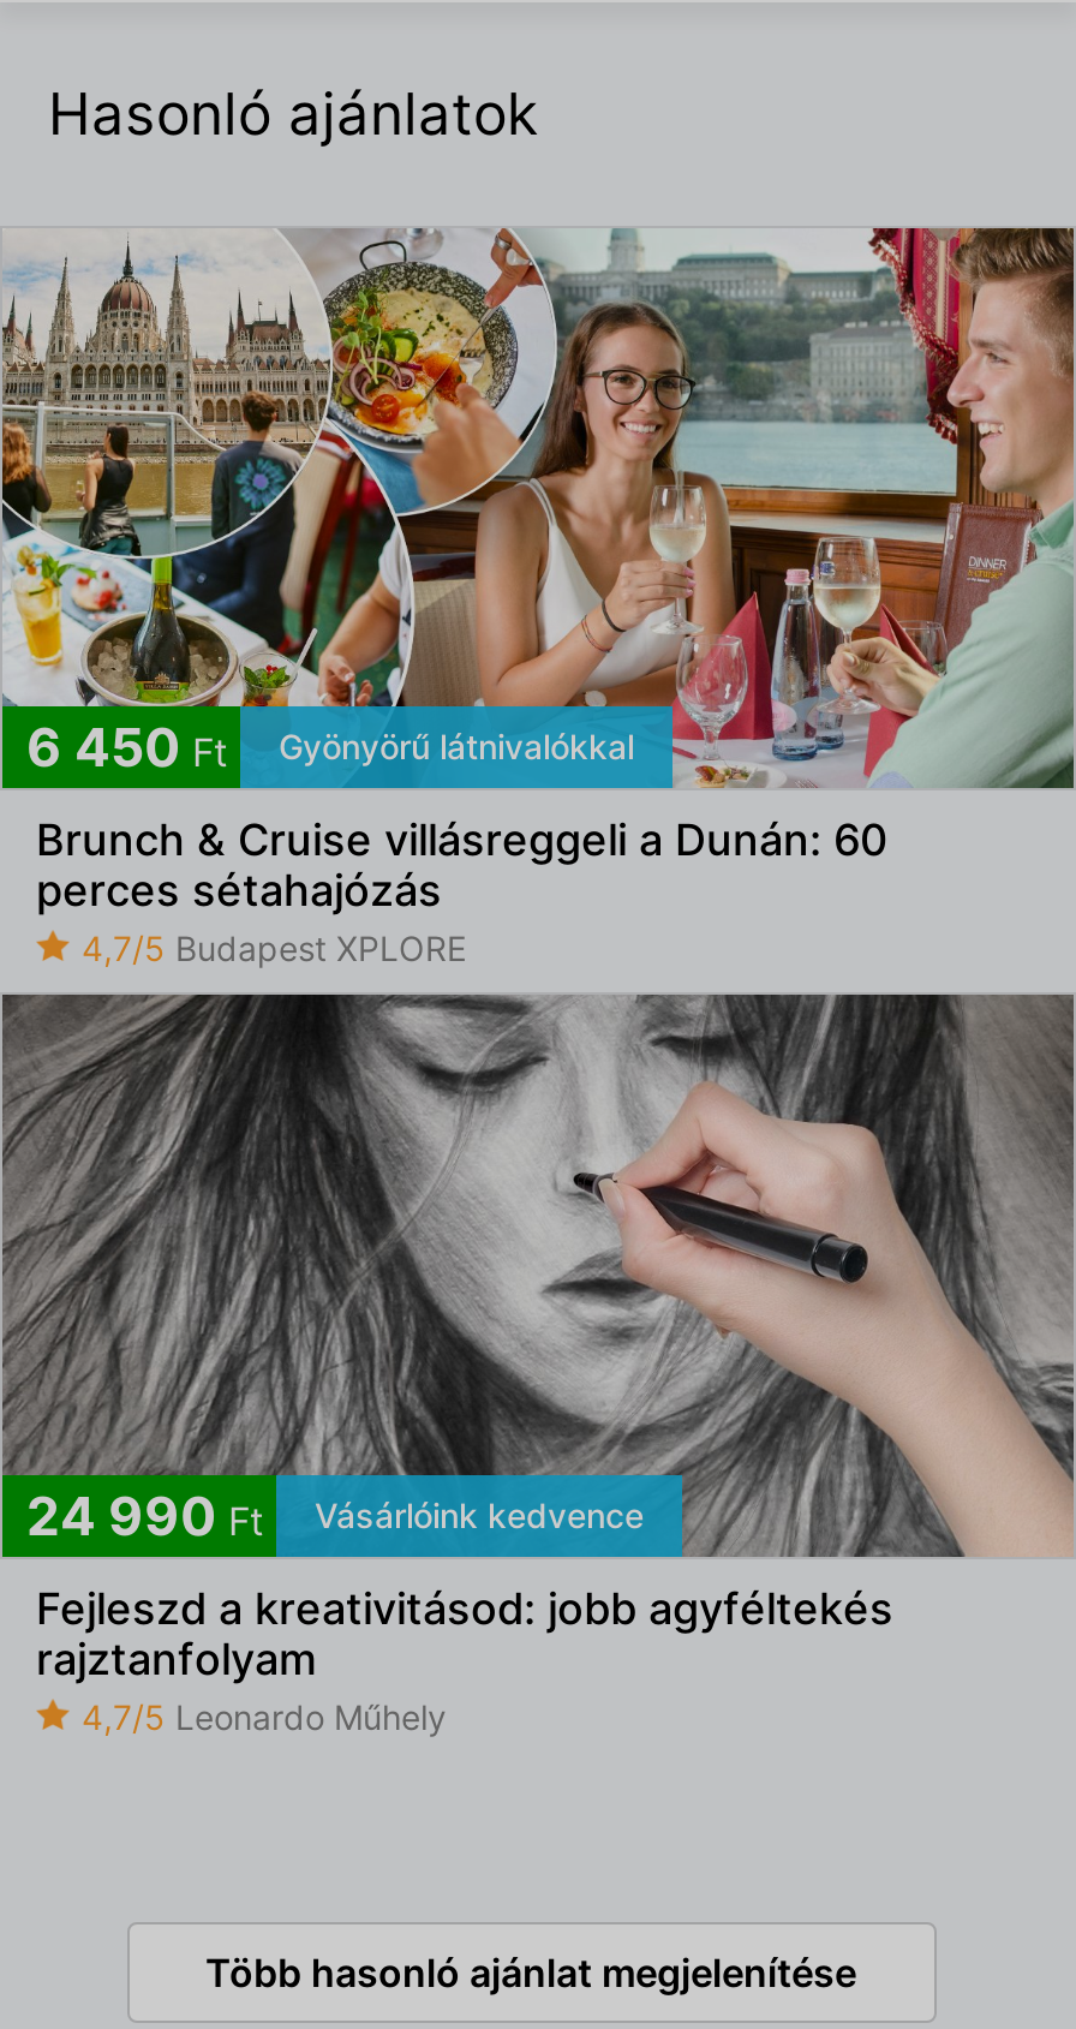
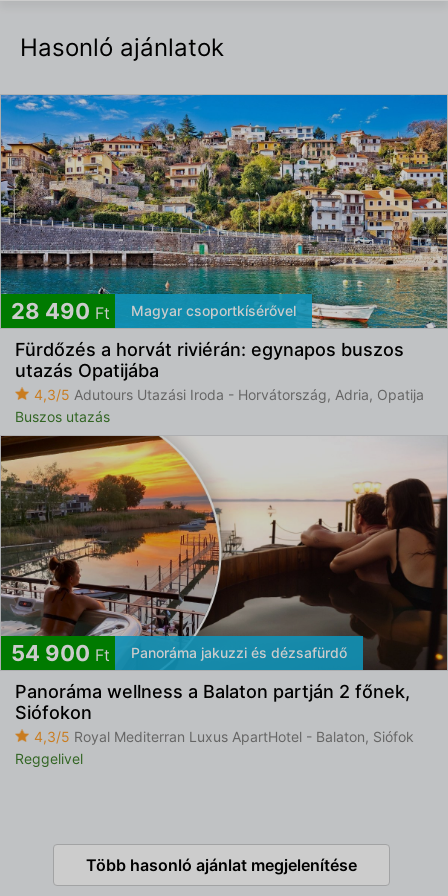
- [image]
- 6 450 Ft
- Gyönyörű látnivalókkal
+ [image]
+ 28 490 Ft
+ Magyar csoportkísérővel

- Brunch & Cruise villásreggeli a Dunán: 60
- perces sétahajózás
- 4,7/5 Budapest XPLORE
+ Fürdőzés a horvát riviérán: egynapos buszos
+ utazás Opatijába
+ 4,3/5 Adutours Utazási Iroda - Horvátország, Adria, Opatija
+ Buszos utazás

- [image]
- 24 990 Ft
- Vásárlóink kedvence
+ [image]
+ 54 900 Ft
+ Panoráma jakuzzi és dézsafürdő

- Fejleszd a kreativitásod: jobb agyféltekés
- rajztanfolyam
- 4,7/5 Leonardo Műhely
+ Panoráma wellness a Balaton partján 2 főnek,
+ Siófokon
+ 4,3/5 Royal Mediterran Luxus ApartHotel - Balaton, Siófok
+ Reggelivel
